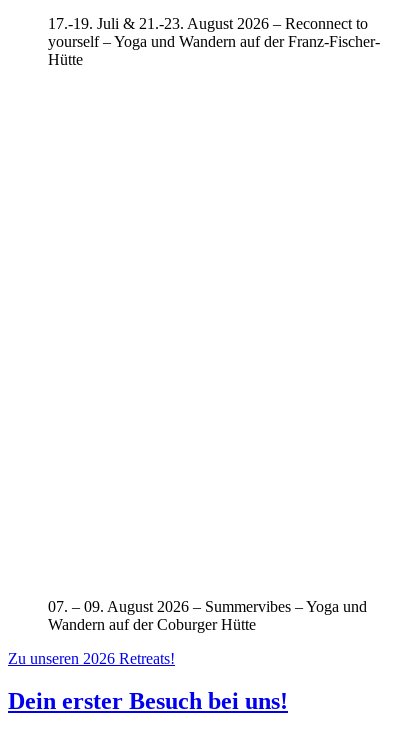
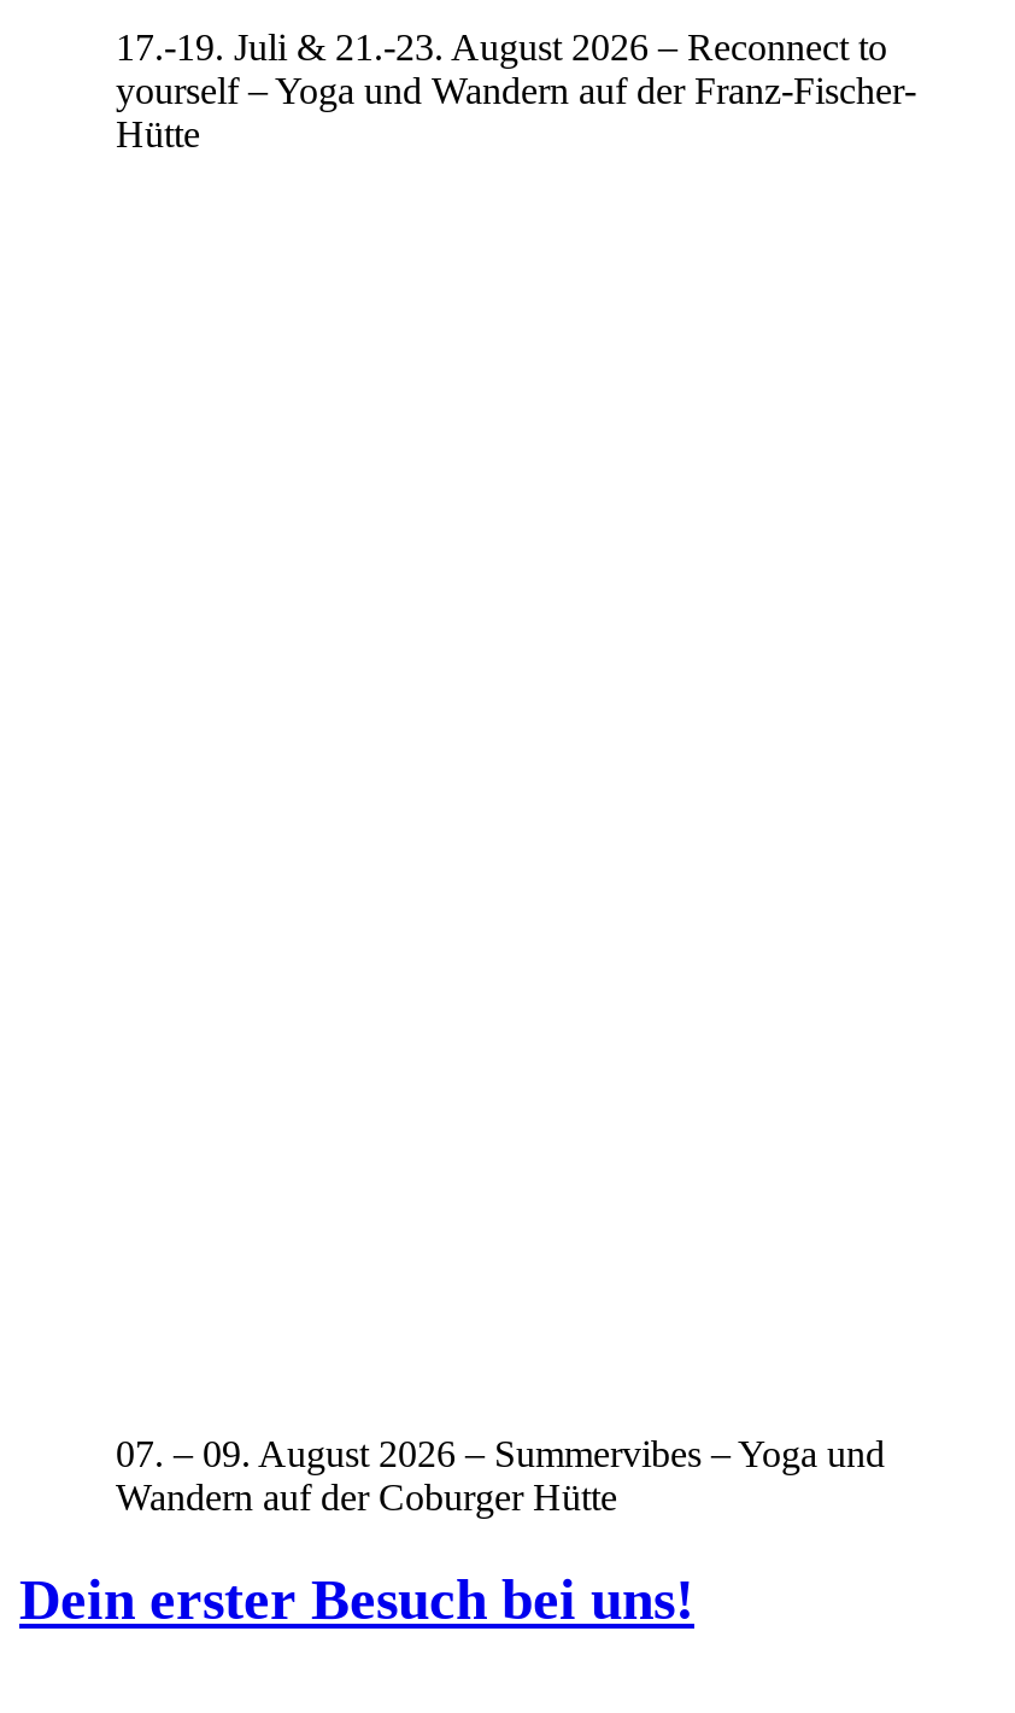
- Zu unseren 2026 Retreats!
